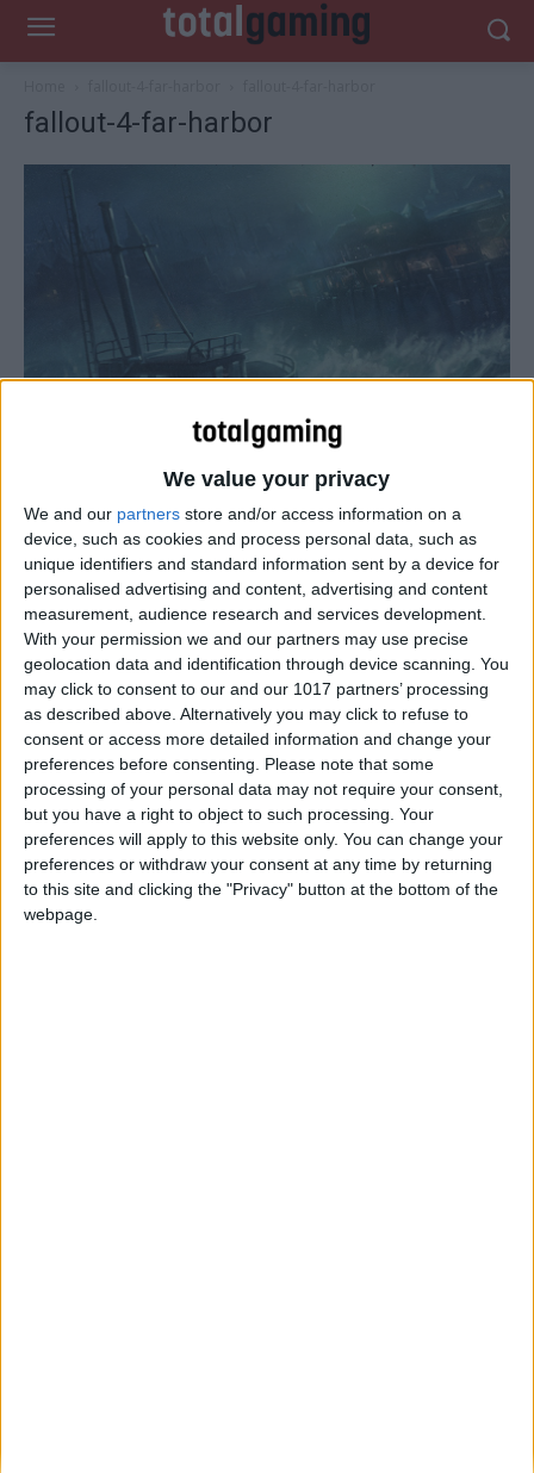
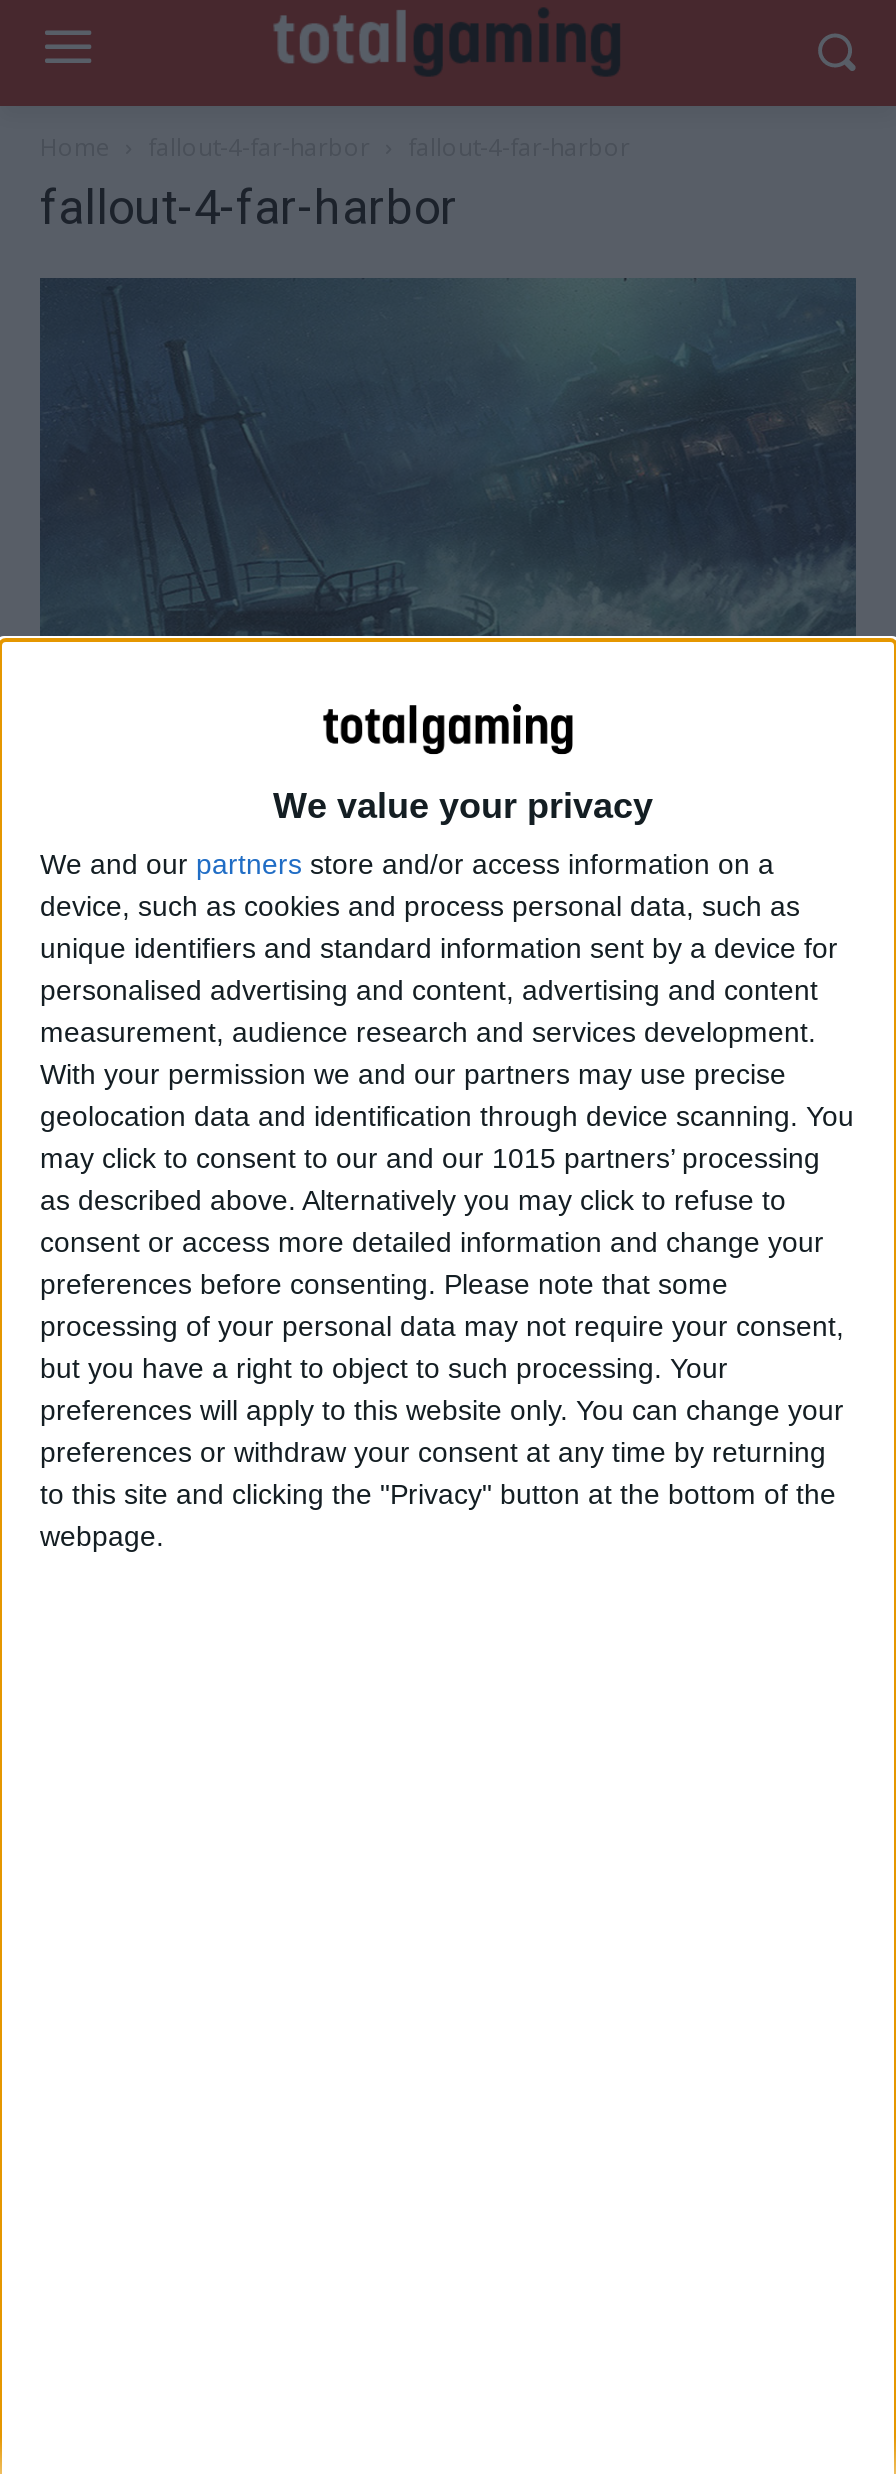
- may click to consent to our and our 1017 partners’ processing
+ may click to consent to our and our 1015 partners’ processing
